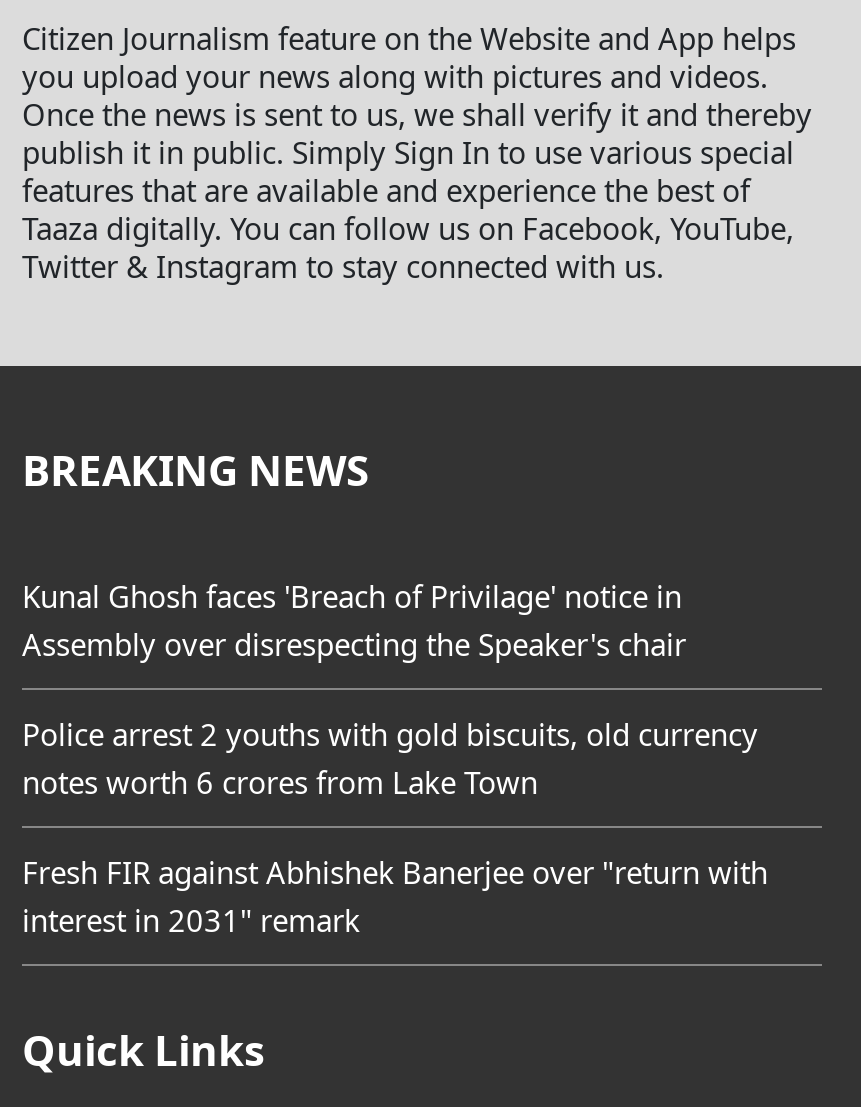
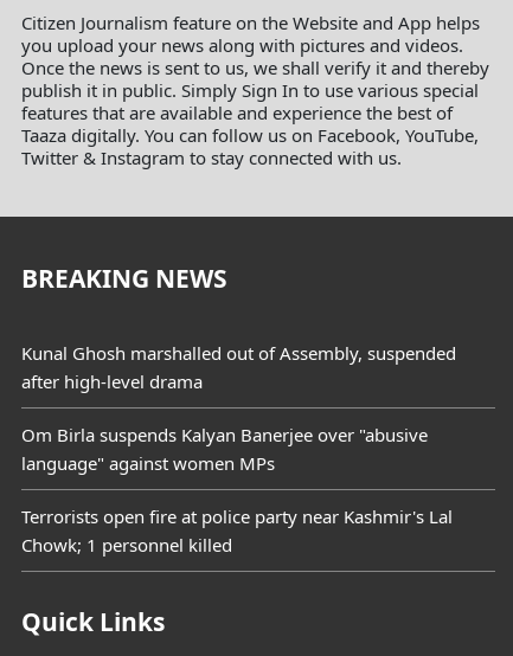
- Kunal Ghosh faces 'Breach of Privilage' notice in
- Assembly over disrespecting the Speaker's chair
+ Kunal Ghosh marshalled out of Assembly, suspended
+ after high-level drama

- Police arrest 2 youths with gold biscuits, old currency
- notes worth 6 crores from Lake Town
+ Om Birla suspends Kalyan Banerjee over "abusive
+ language" against women MPs

- Fresh FIR against Abhishek Banerjee over "return with
- interest in 2031" remark
+ Terrorists open fire at police party near Kashmir's Lal
+ Chowk; 1 personnel killed
